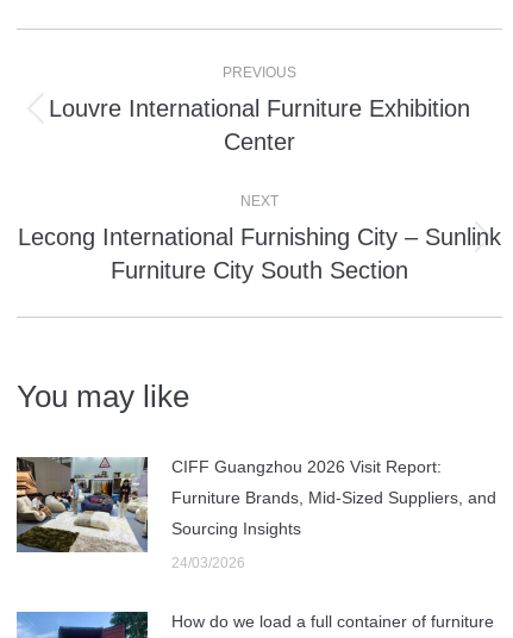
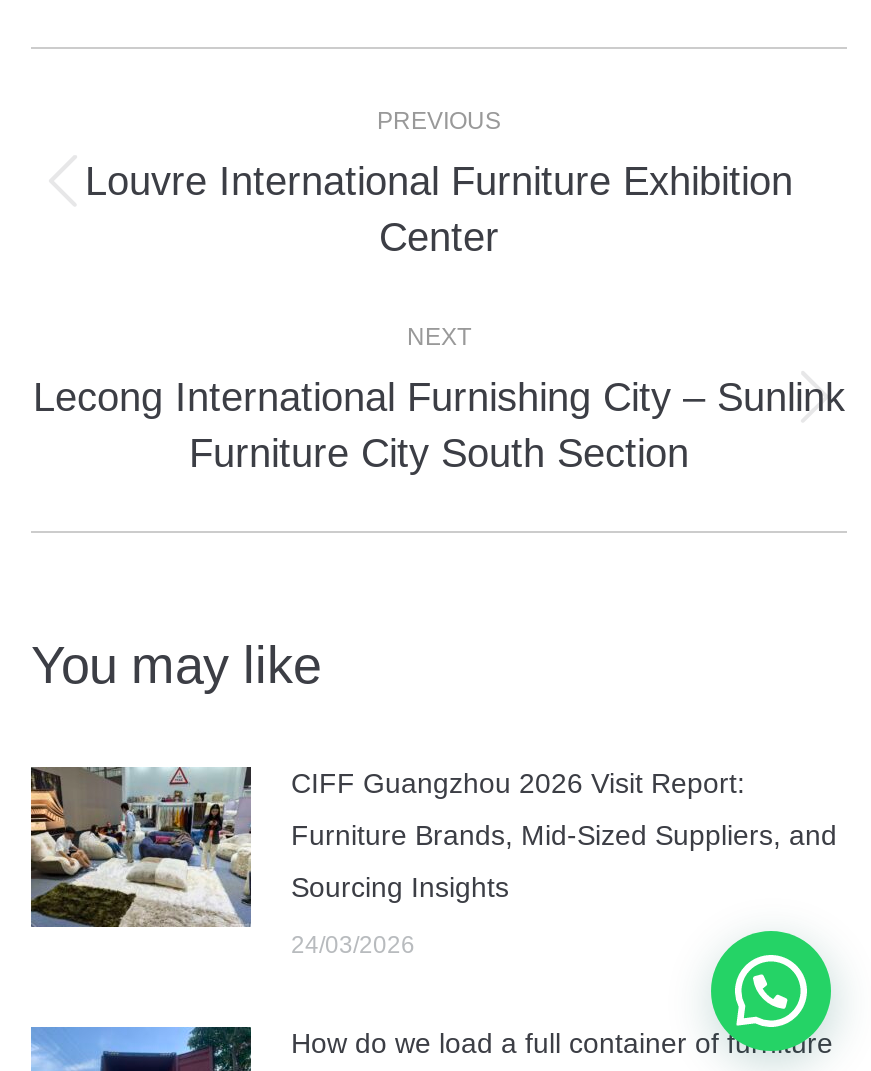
+ [image]
